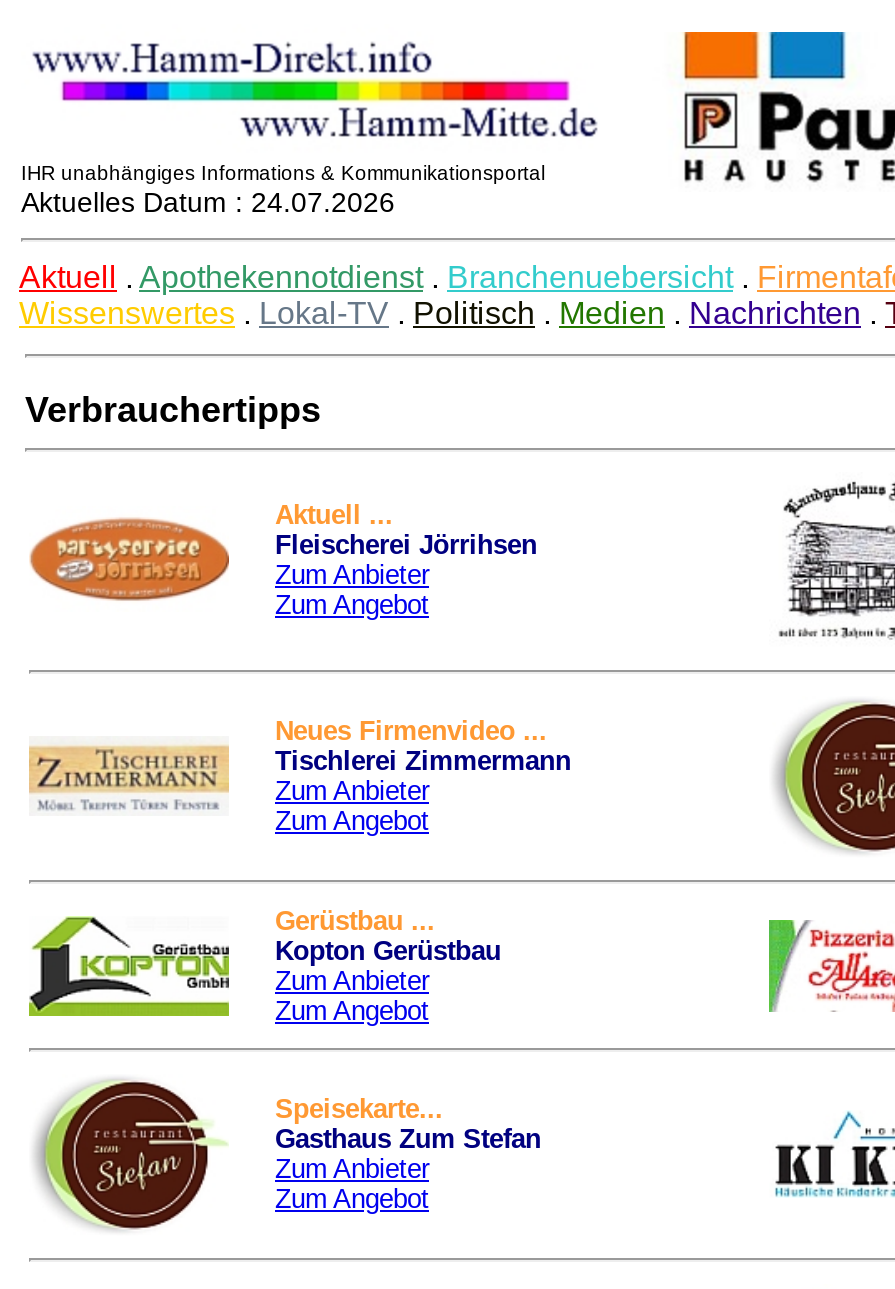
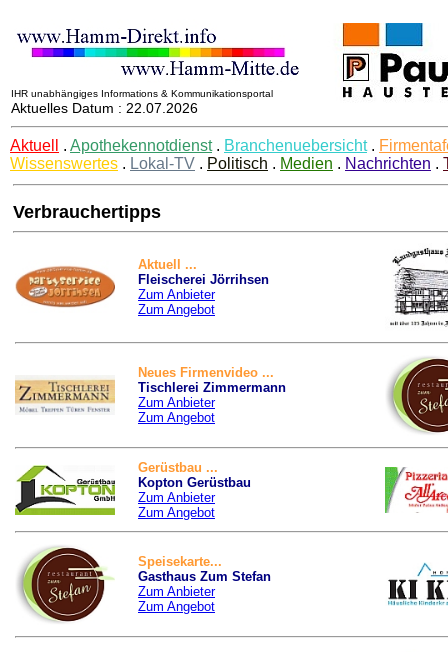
- Aktuelles Datum : 24.07.2026
+ Aktuelles Datum : 22.07.2026
